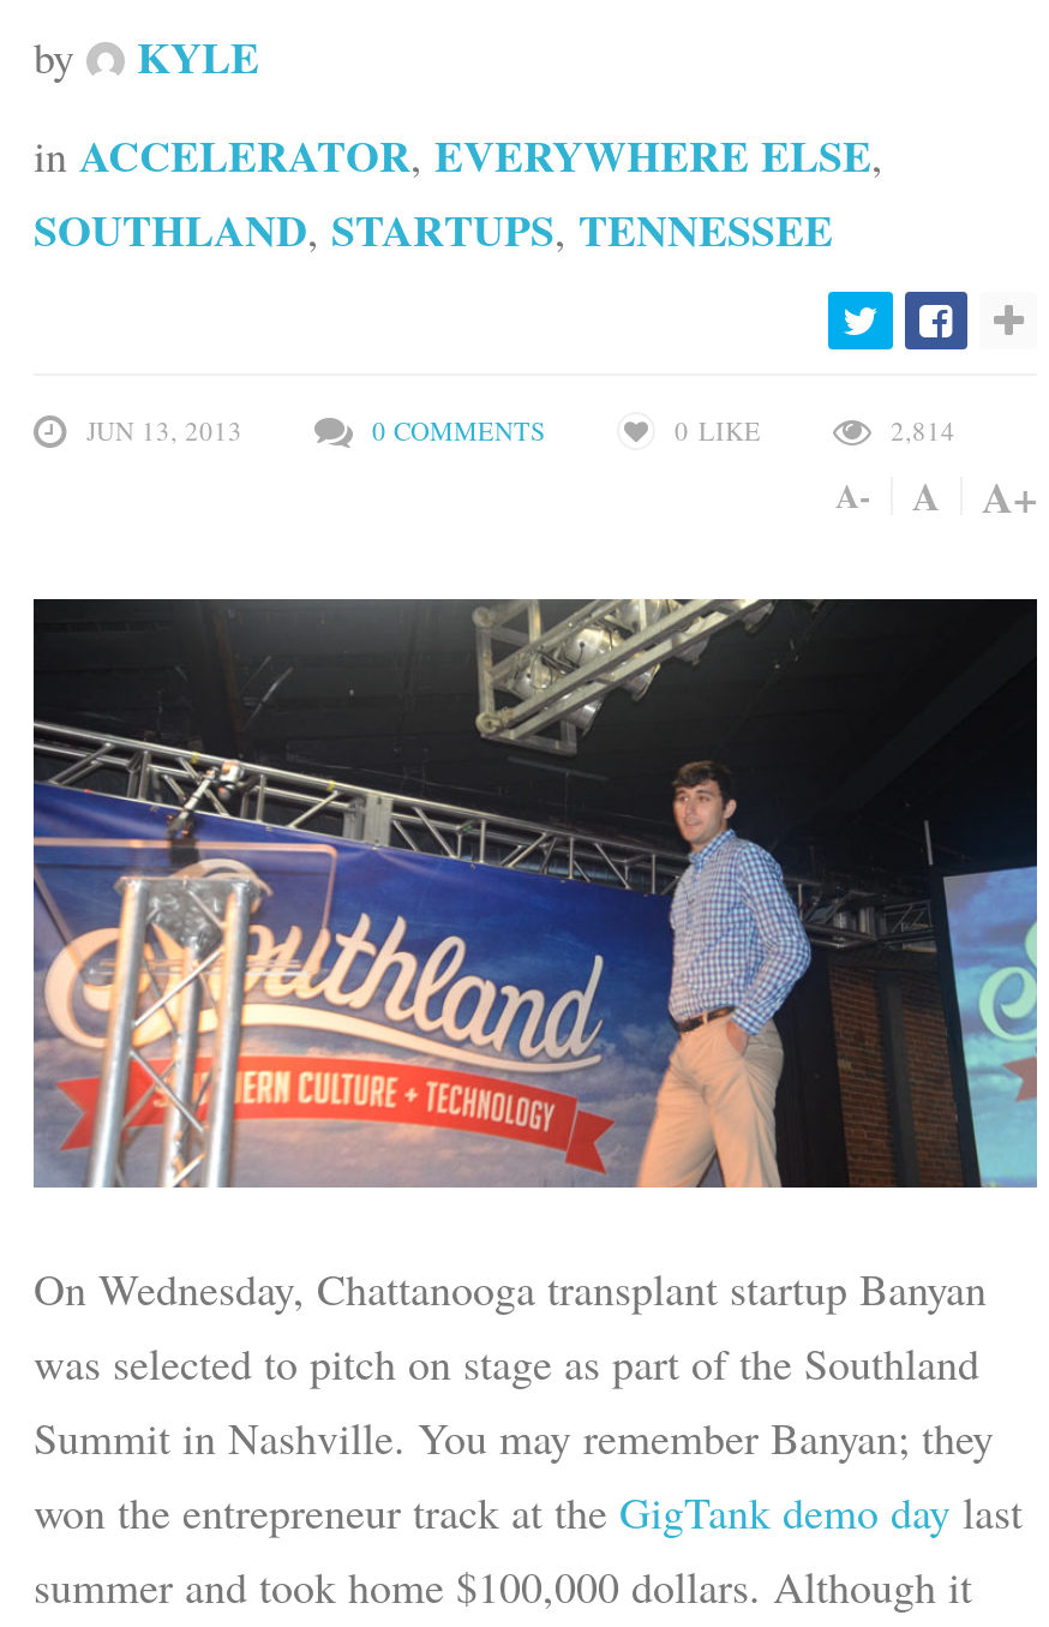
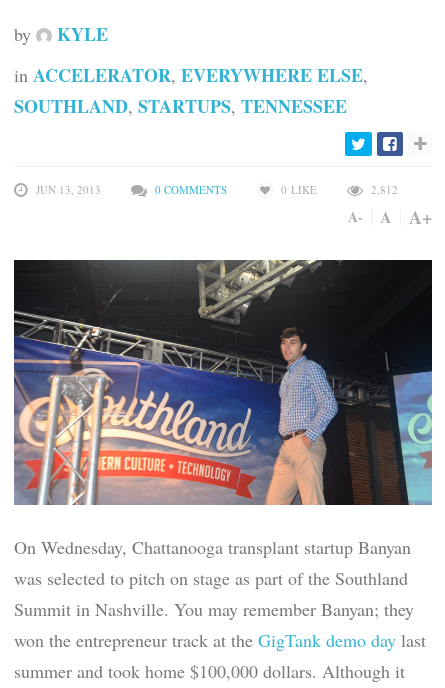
- 2,814
+ 2,812
